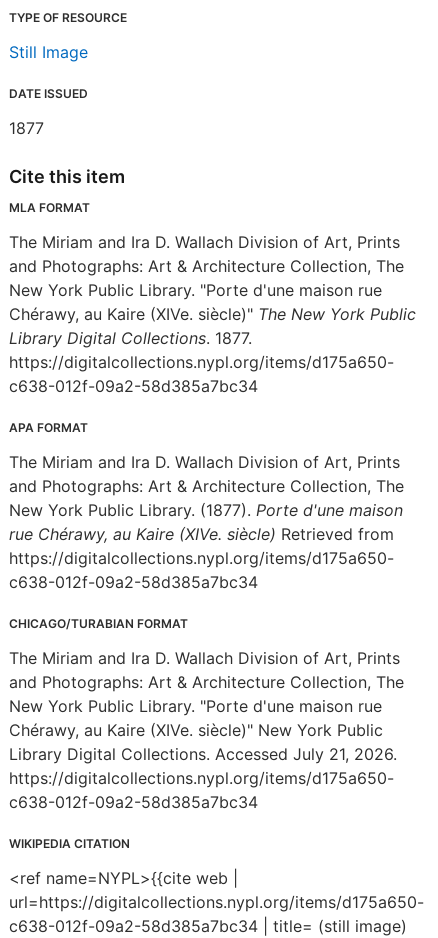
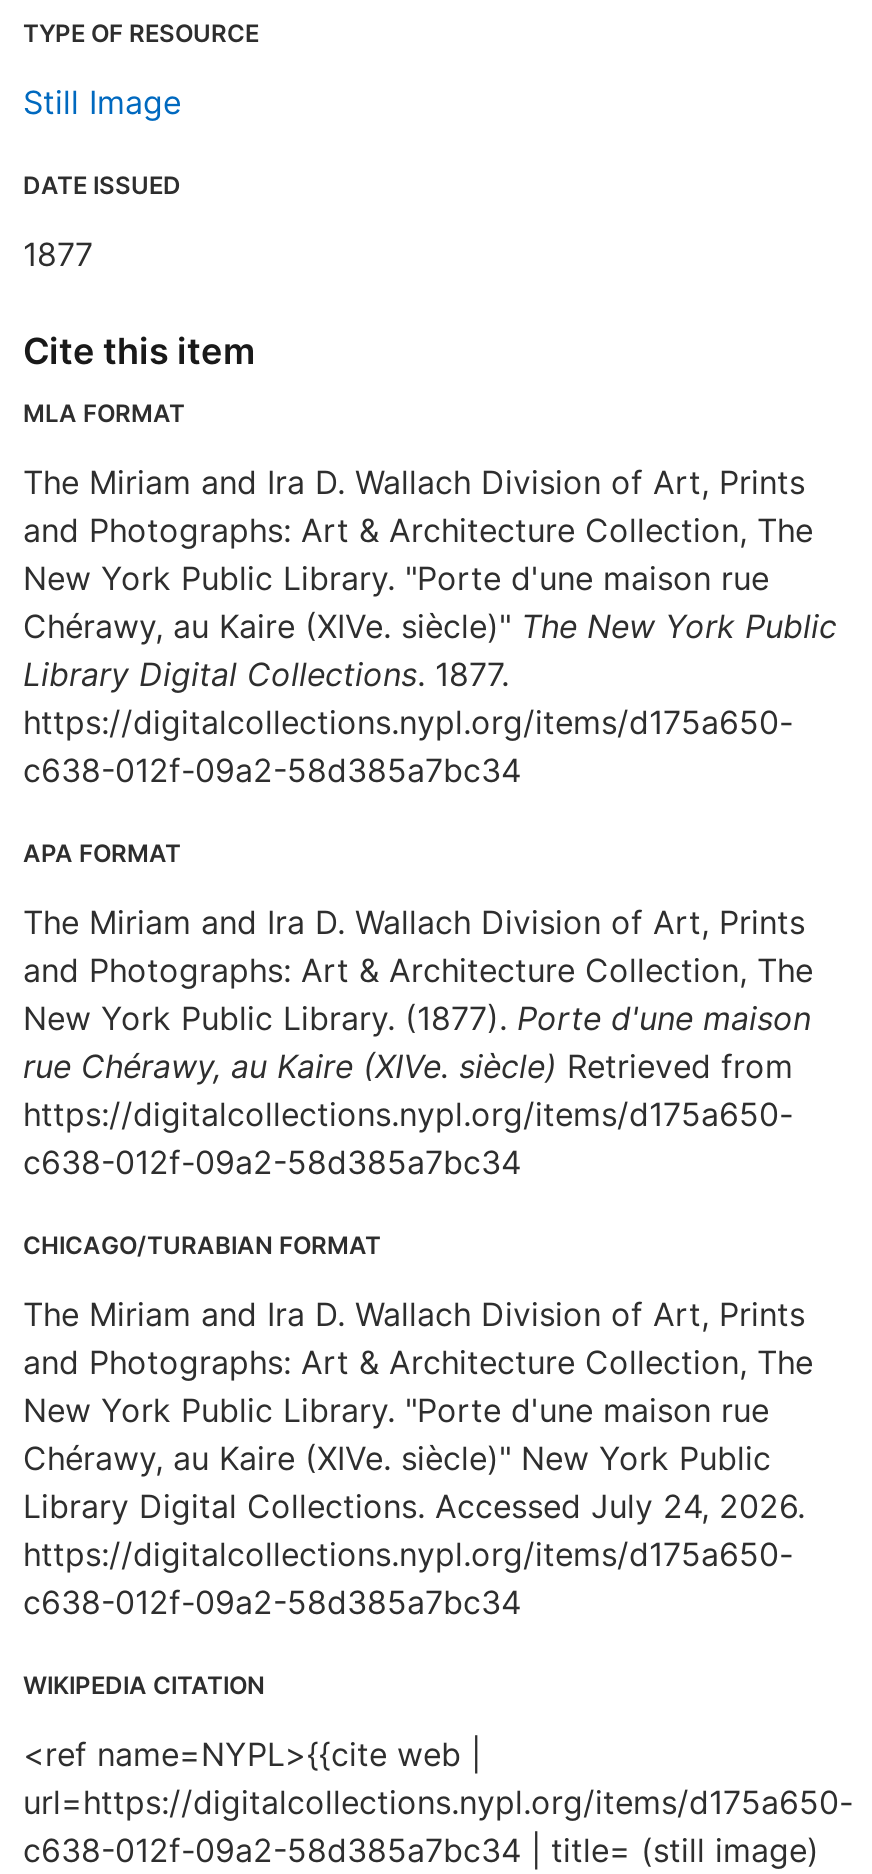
- Library Digital Collections. Accessed July 21, 2026.
+ Library Digital Collections. Accessed July 24, 2026.
